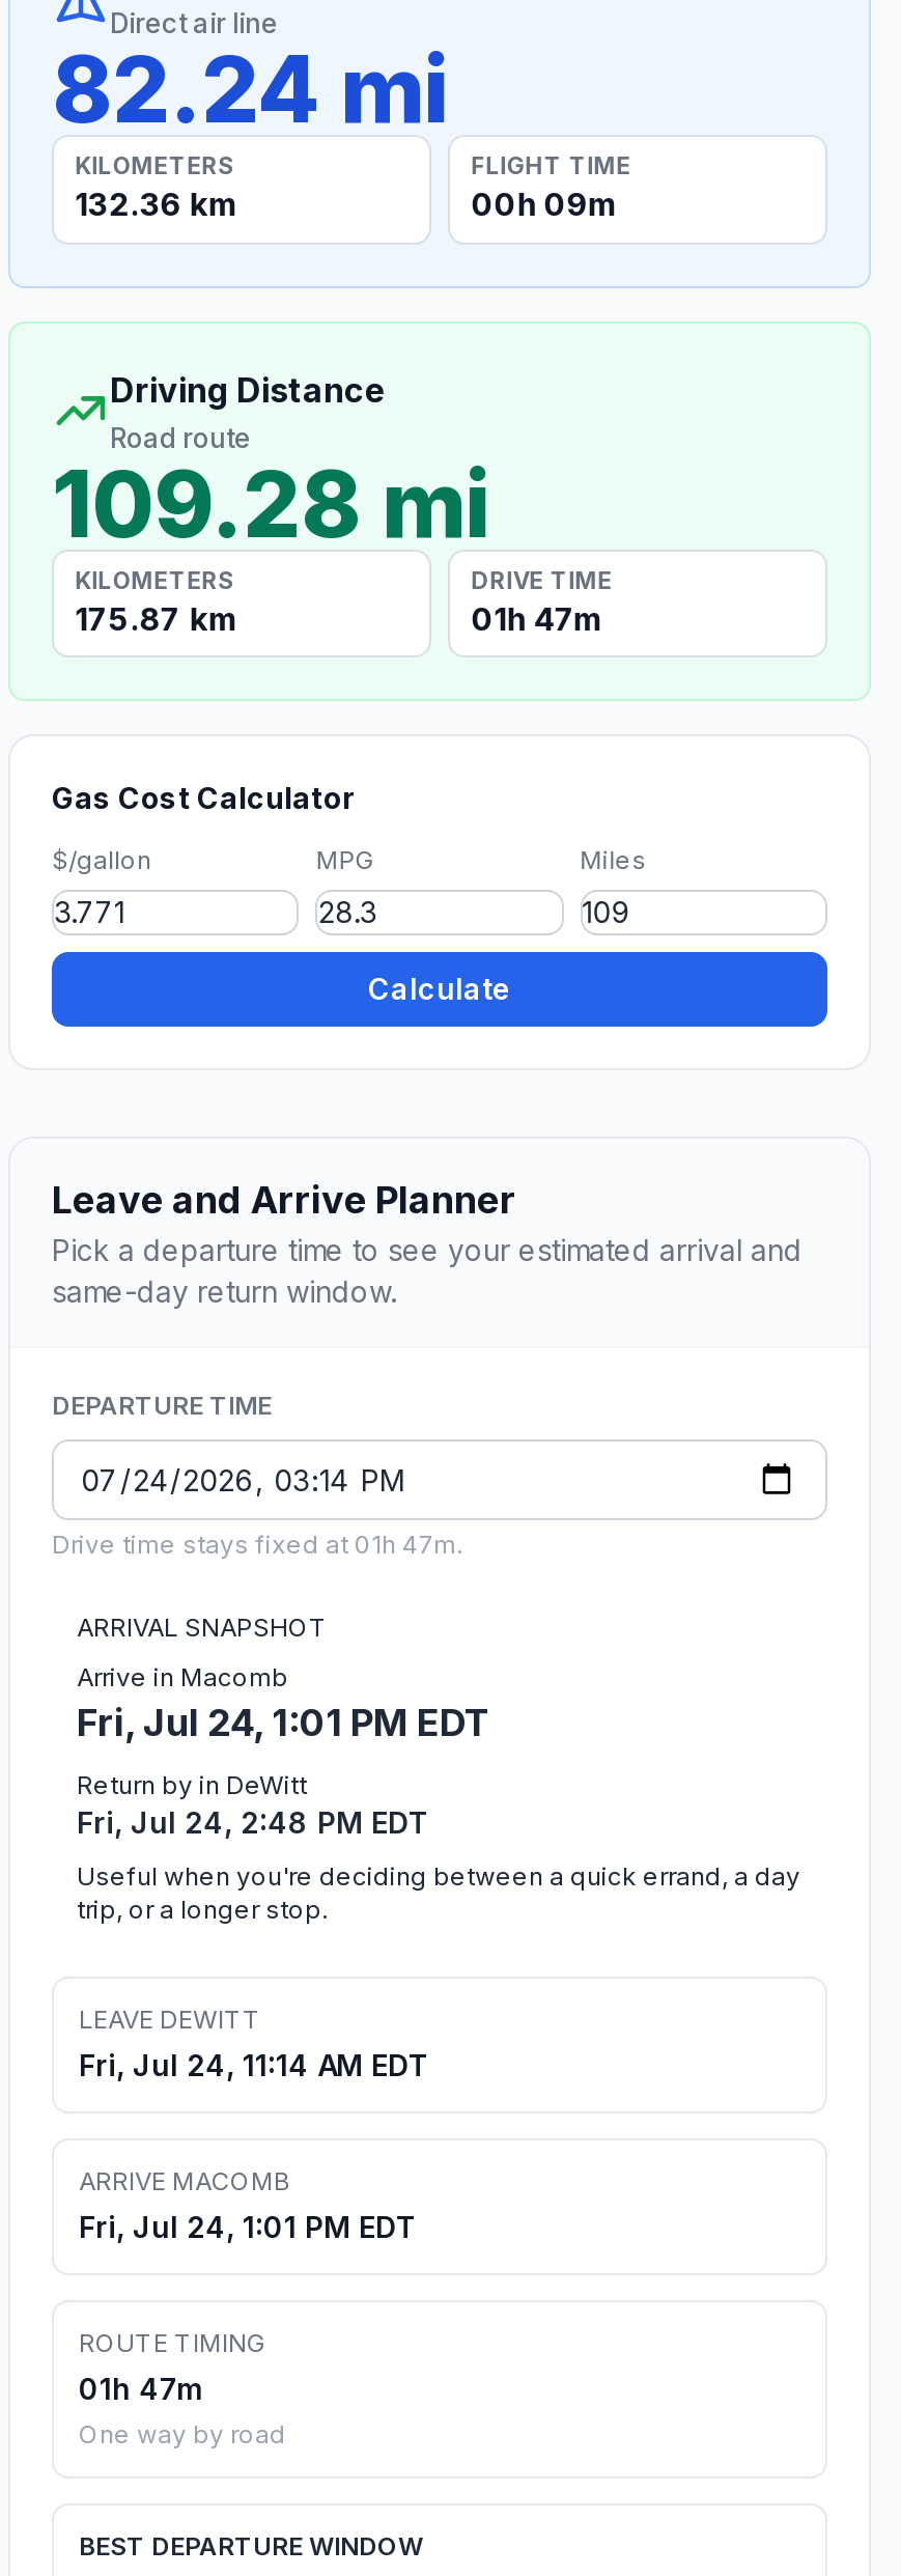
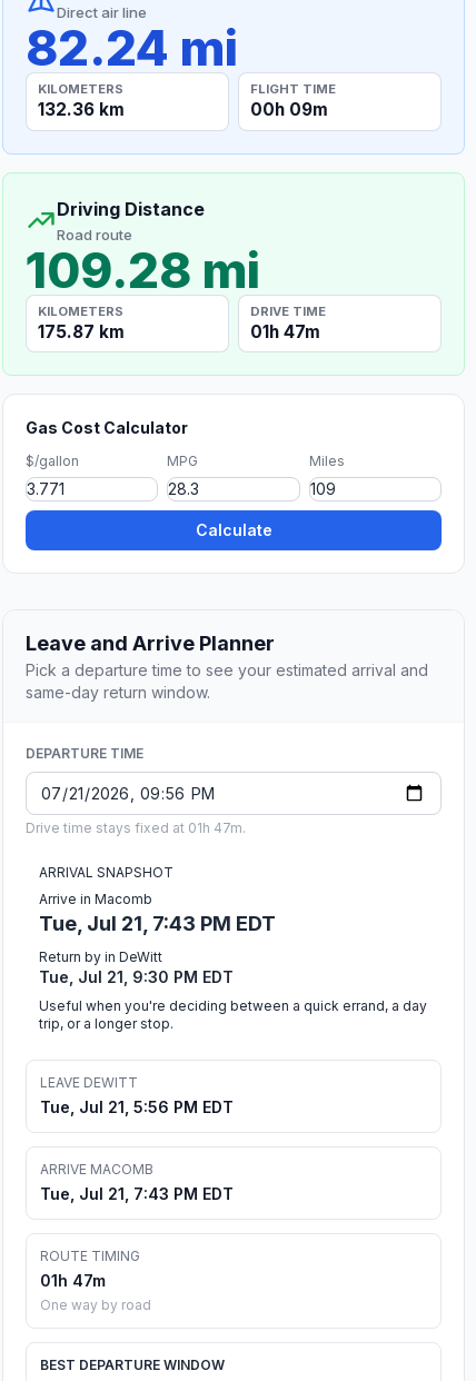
- Fri, Jul 24, 1:01 PM EDT
+ Tue, Jul 21, 7:43 PM EDT

- Fri, Jul 24, 2:48 PM EDT
+ Tue, Jul 21, 9:30 PM EDT

- Fri, Jul 24, 11:14 AM EDT
+ Tue, Jul 21, 5:56 PM EDT

- Fri, Jul 24, 1:01 PM EDT
+ Tue, Jul 21, 7:43 PM EDT
